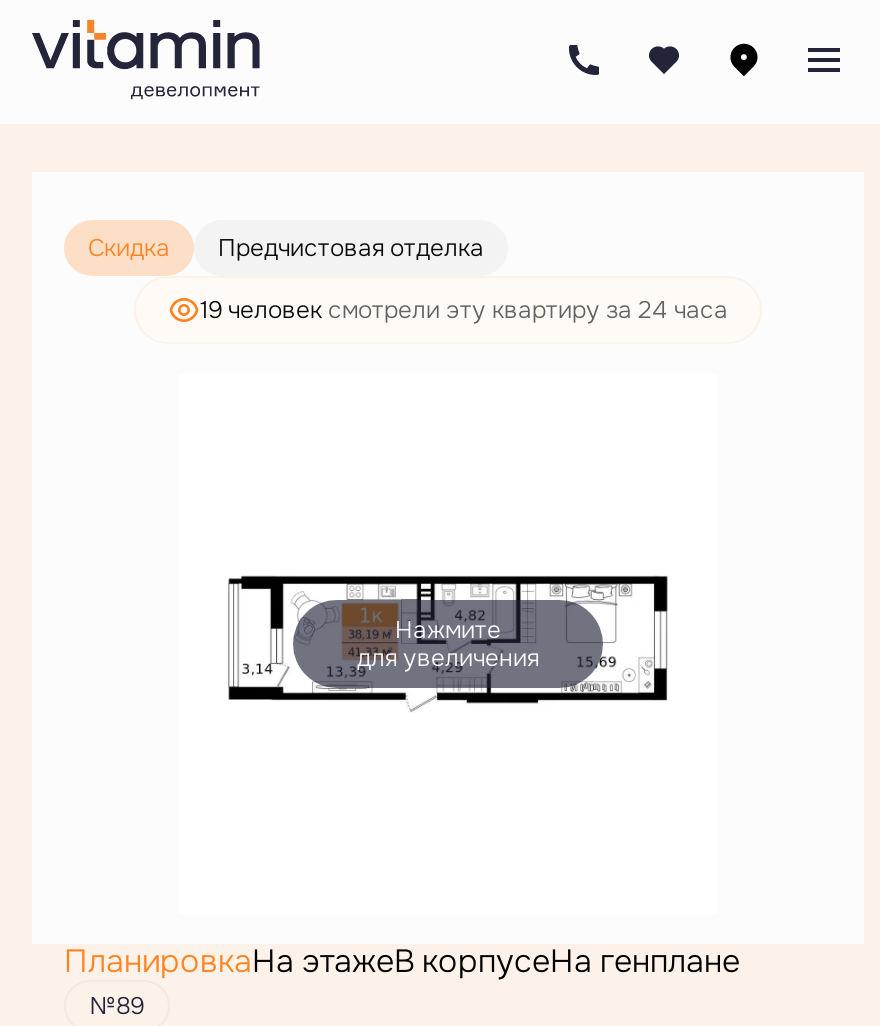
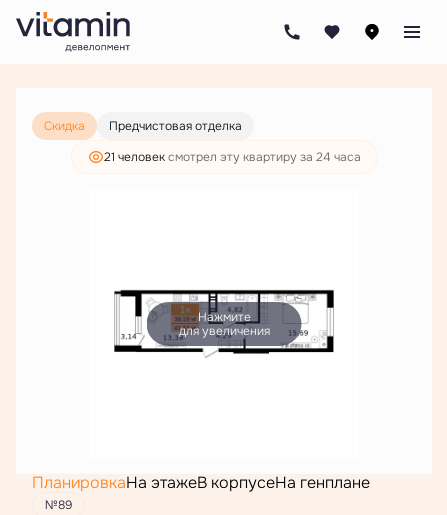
- 19 человек смотрели эту квартиру за 24 часа
+ 21 человек смотрел эту квартиру за 24 часа
